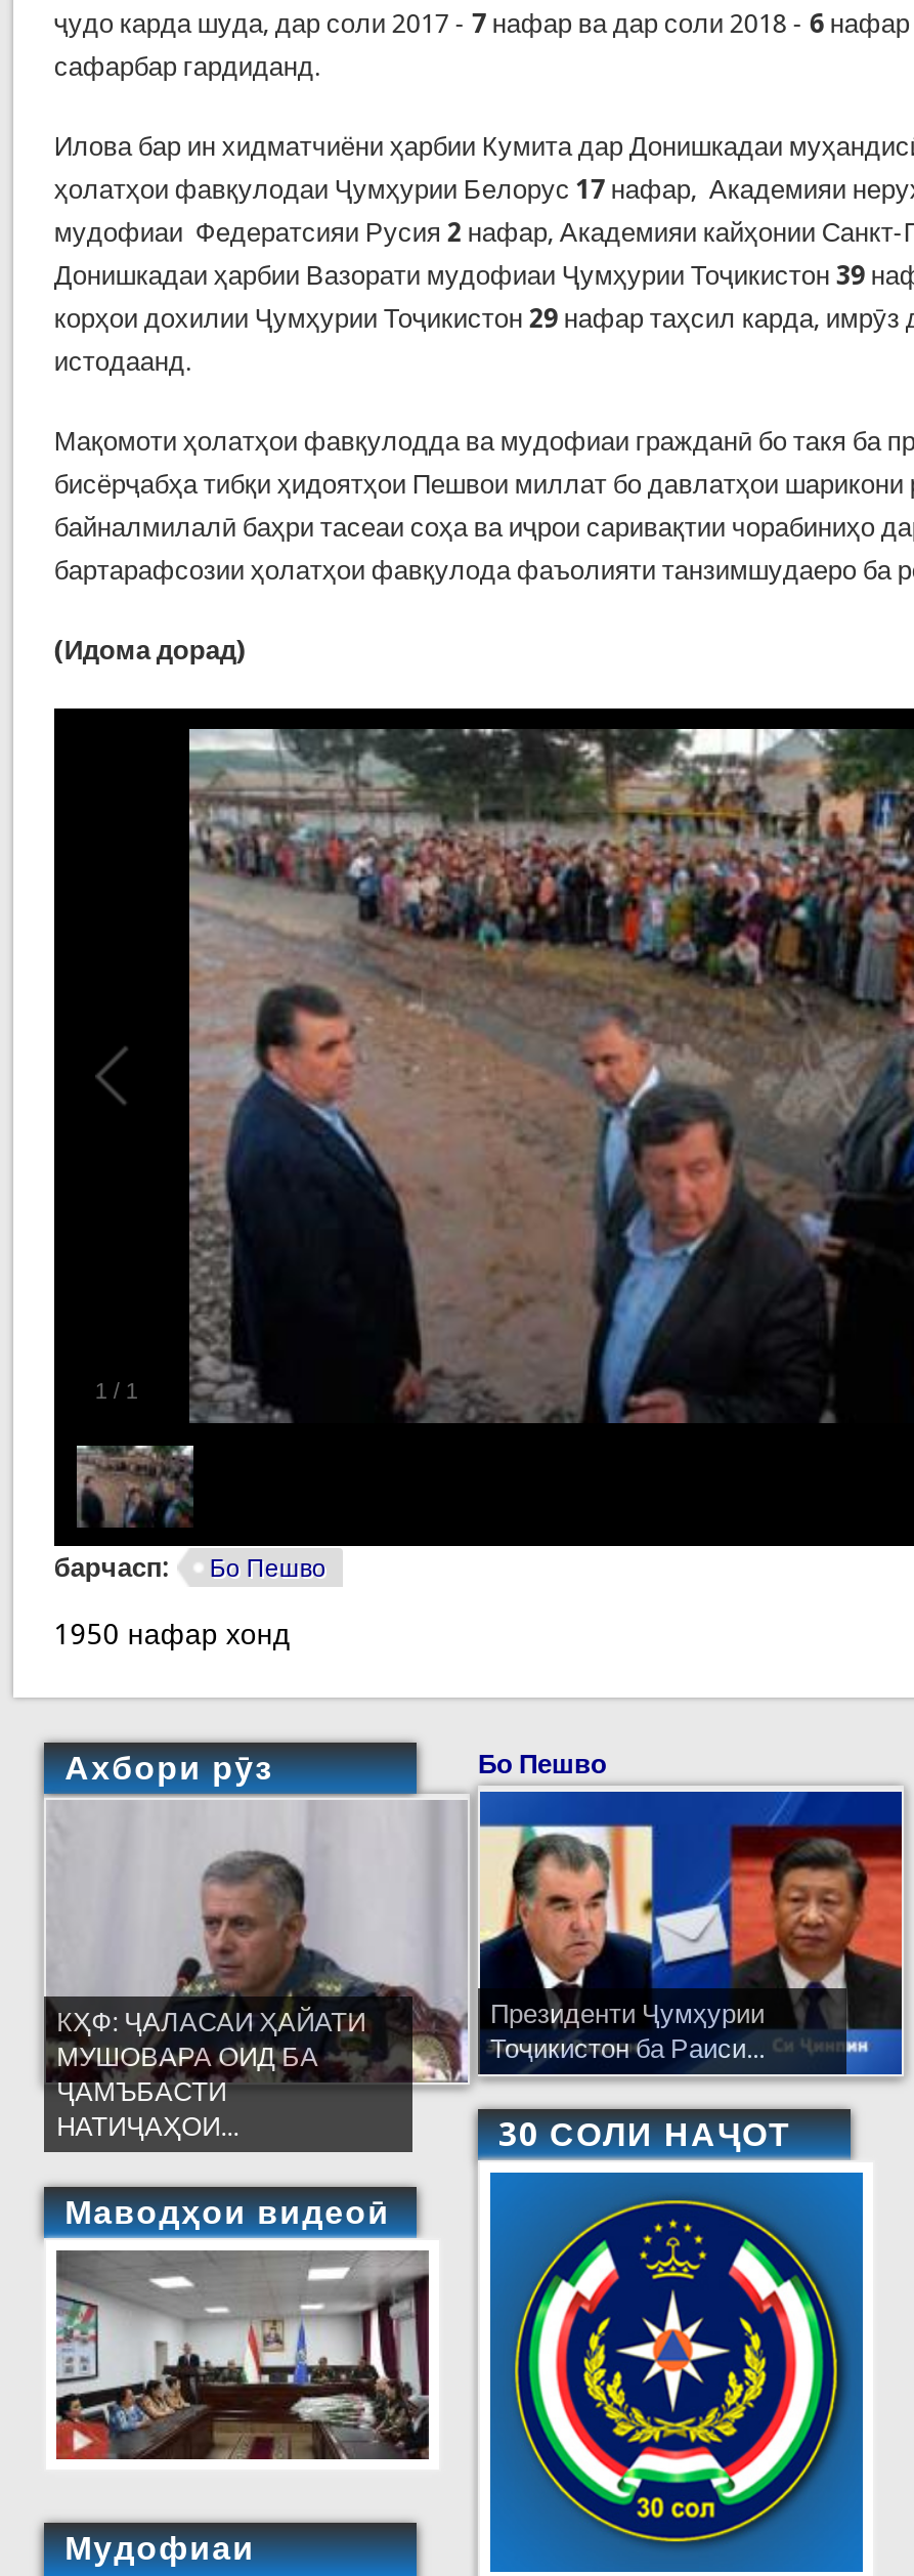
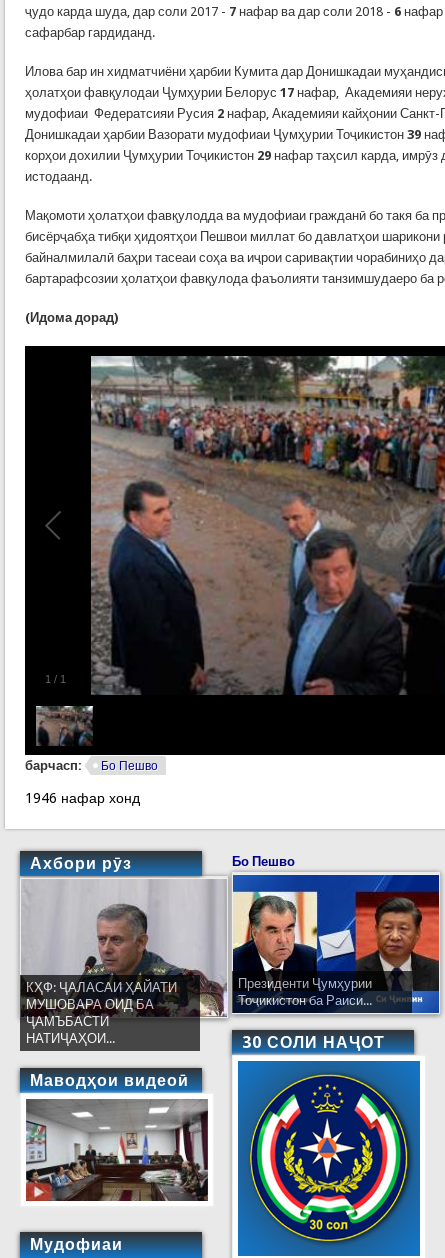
- 1950 нафар хонд
+ 1946 нафар хонд
